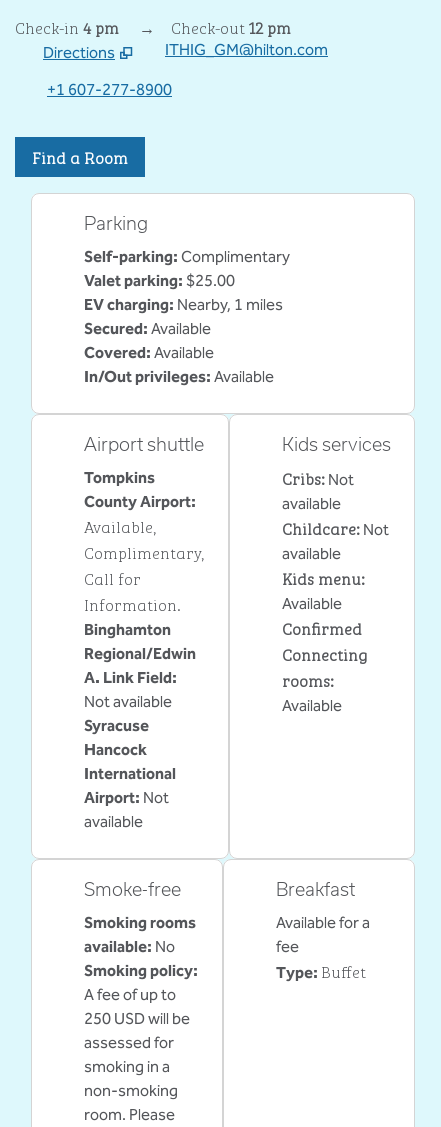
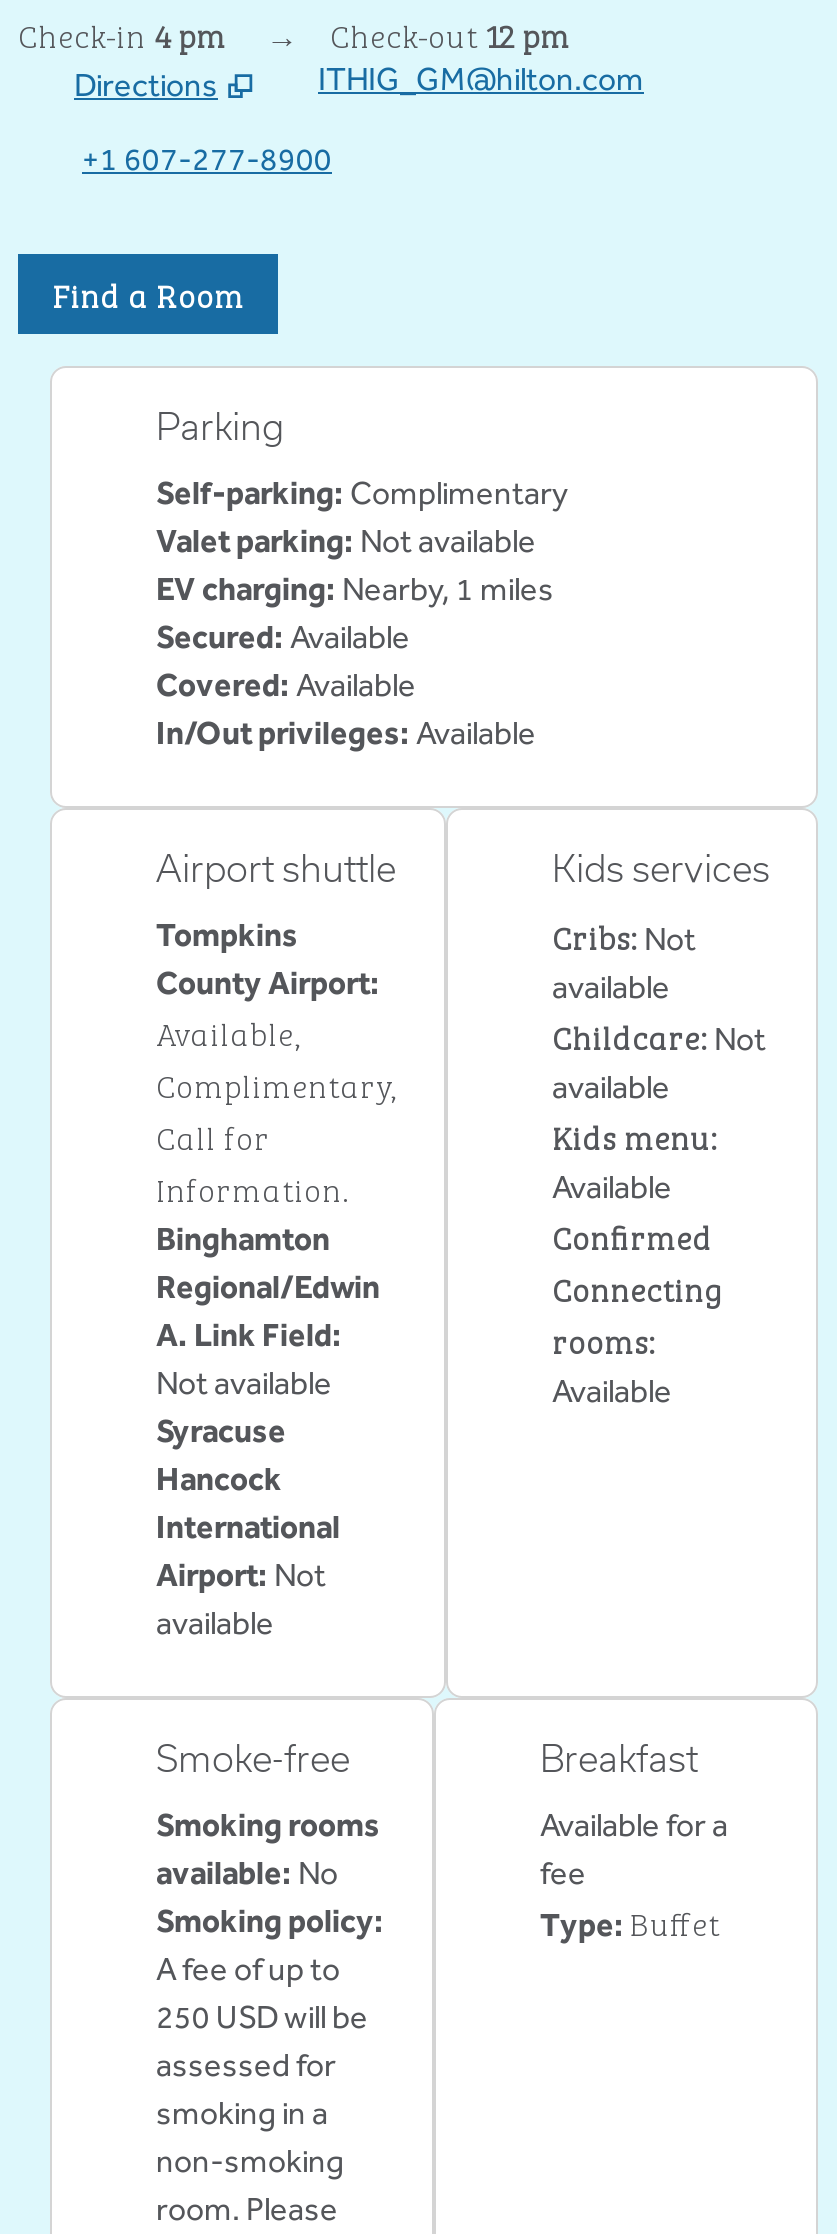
- Valet parking: $25.00
+ Valet parking: Not available
